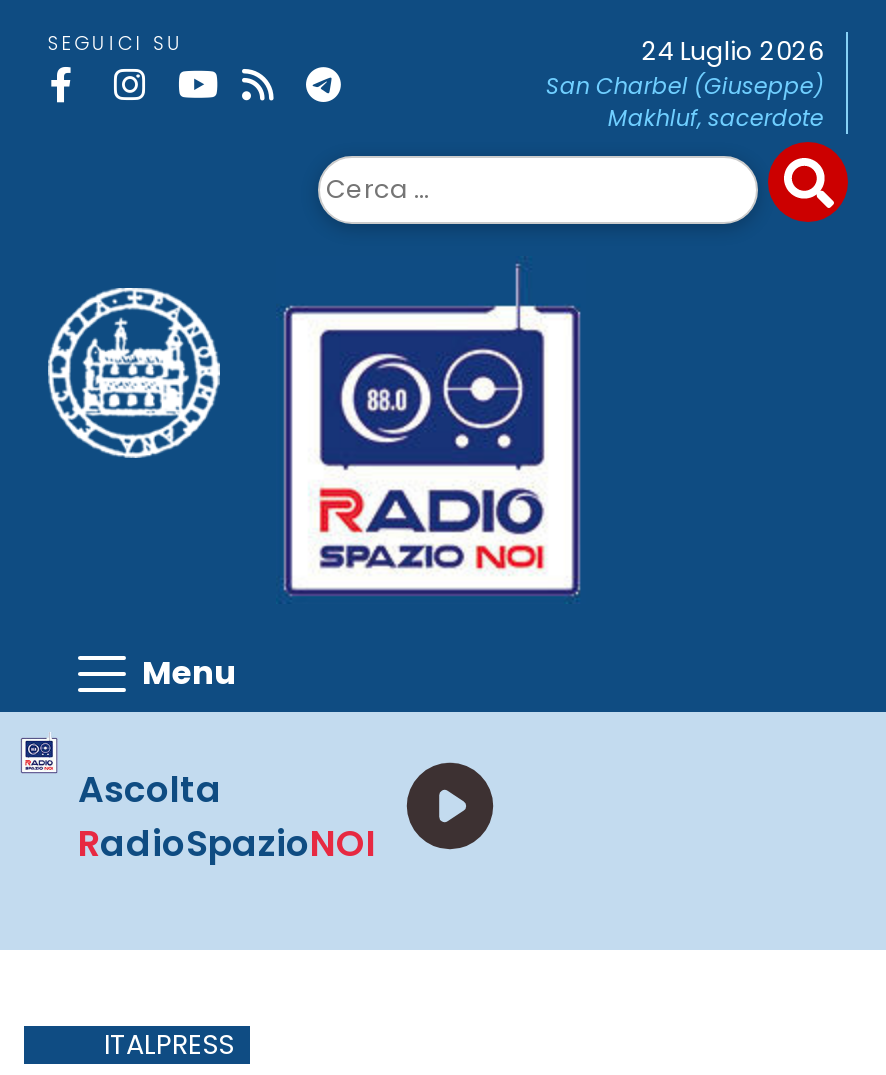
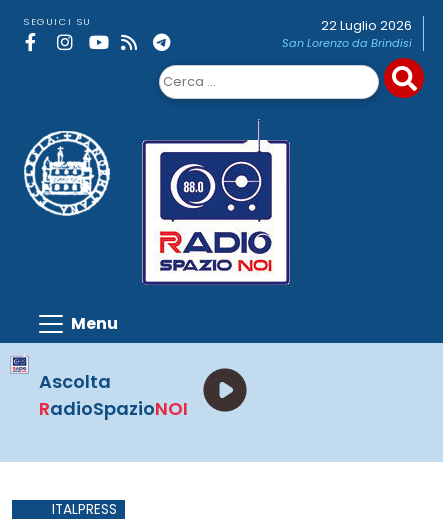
- 24 Luglio 2026
- San Charbel (Giuseppe)
- Makhluf, sacerdote
+ 22 Luglio 2026
+ San Lorenzo da Brindisi
